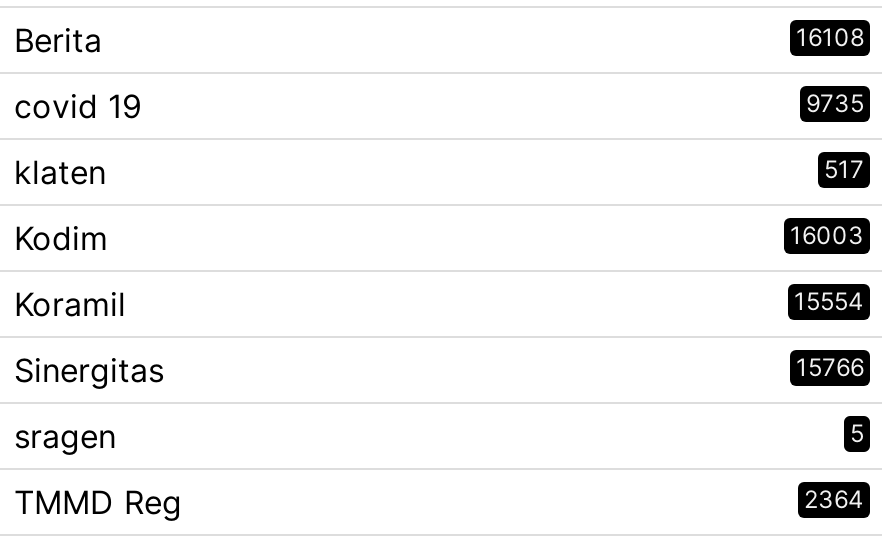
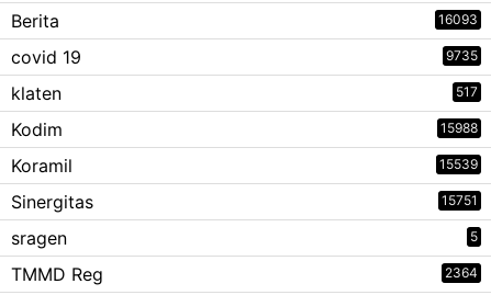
- 16108
+ 16093

- 16003
+ 15988

- 15554
+ 15539

- 15766
+ 15751
